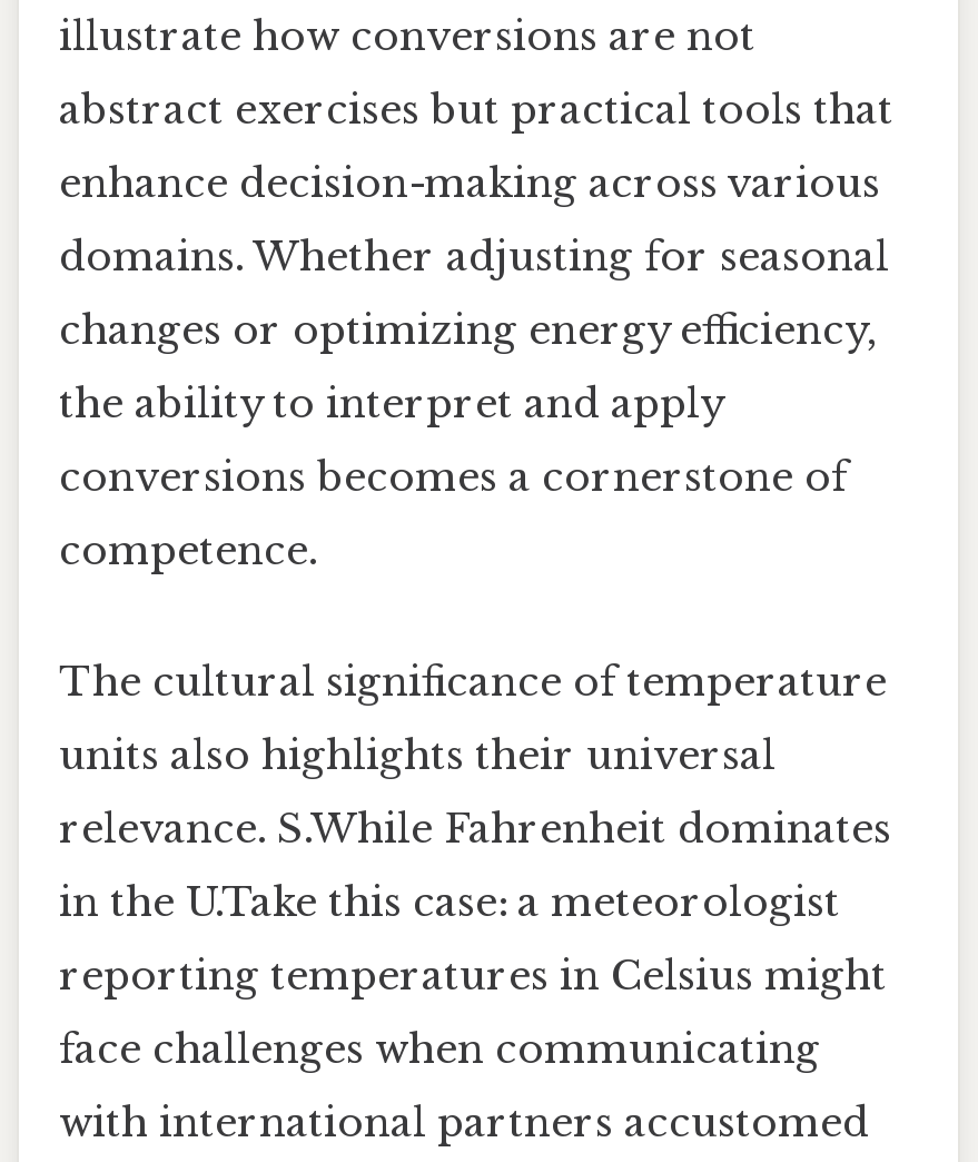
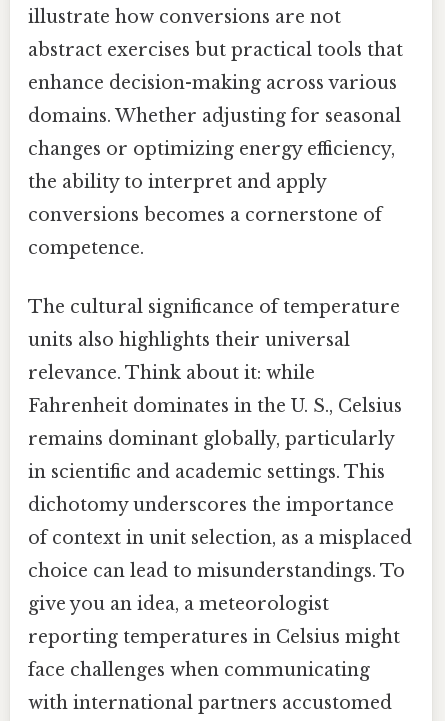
- relevance. S.While Fahrenheit dominates
- in the U.Take this case: a meteorologist
+ relevance. Think about it: while
+ Fahrenheit dominates in the U. S., Celsius
+ remains dominant globally, particularly
+ in scientific and academic settings. This
+ dichotomy underscores the importance
+ of context in unit selection, as a misplaced
+ choice can lead to misunderstandings. To
+ give you an idea, a meteorologist
